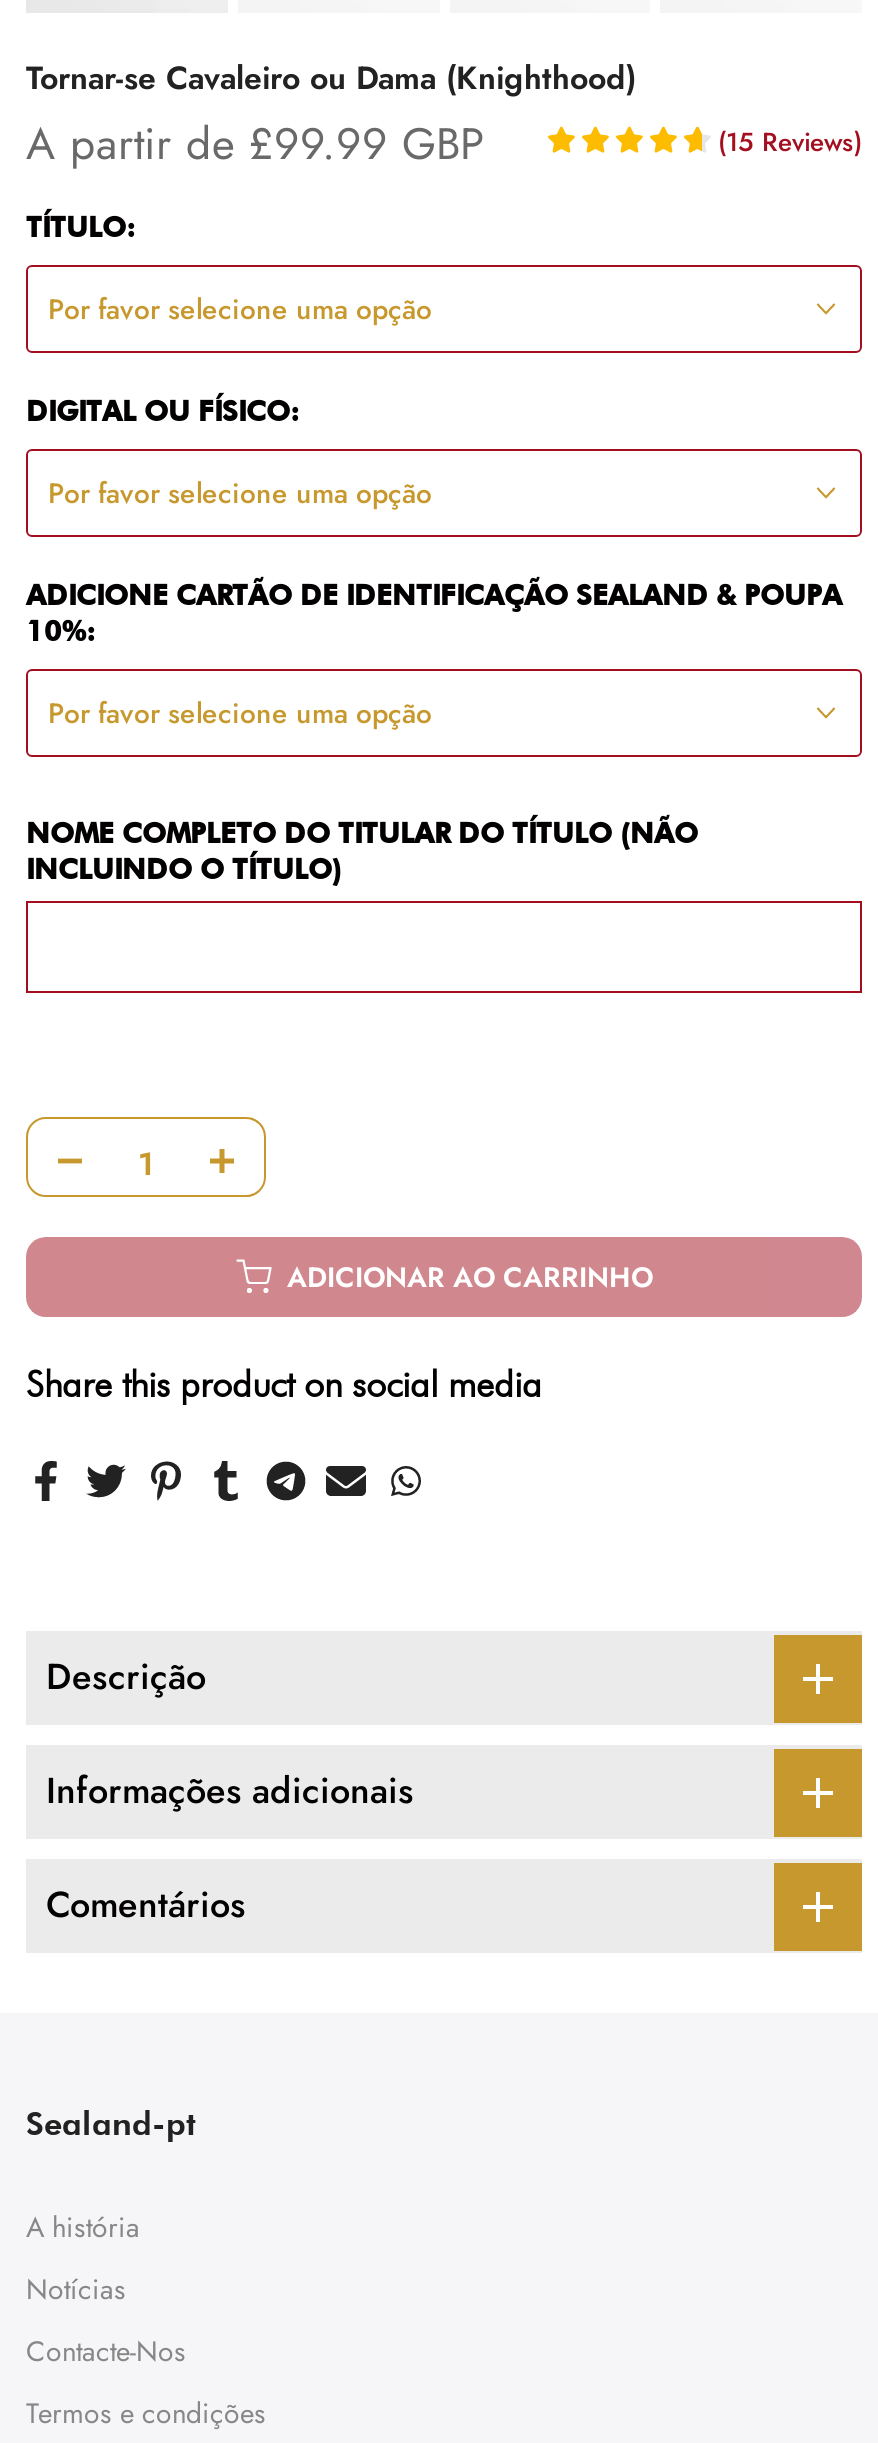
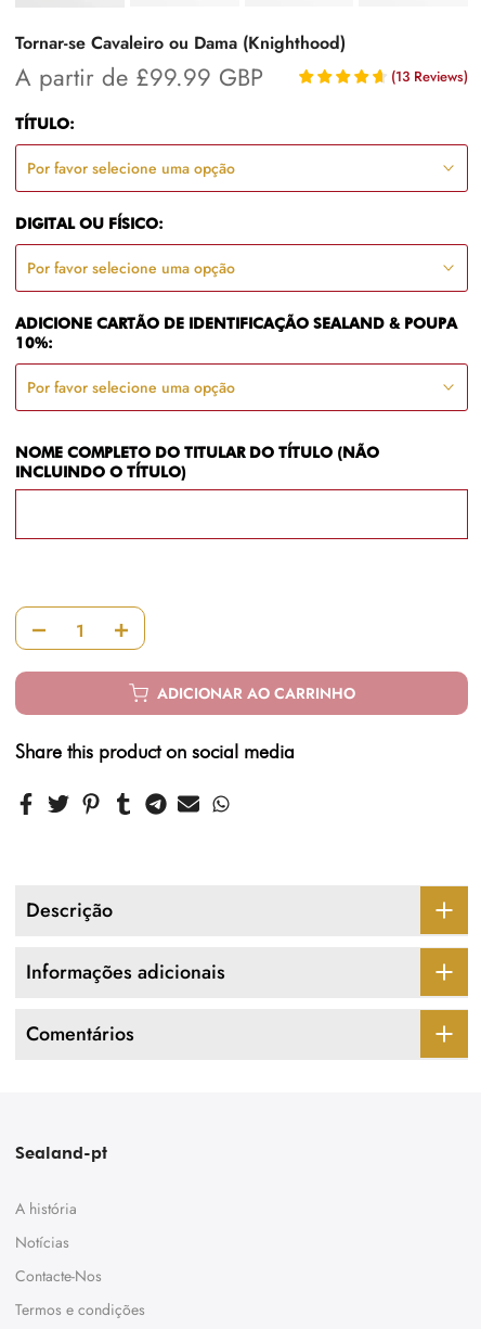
- (15 Reviews)
+ (13 Reviews)
